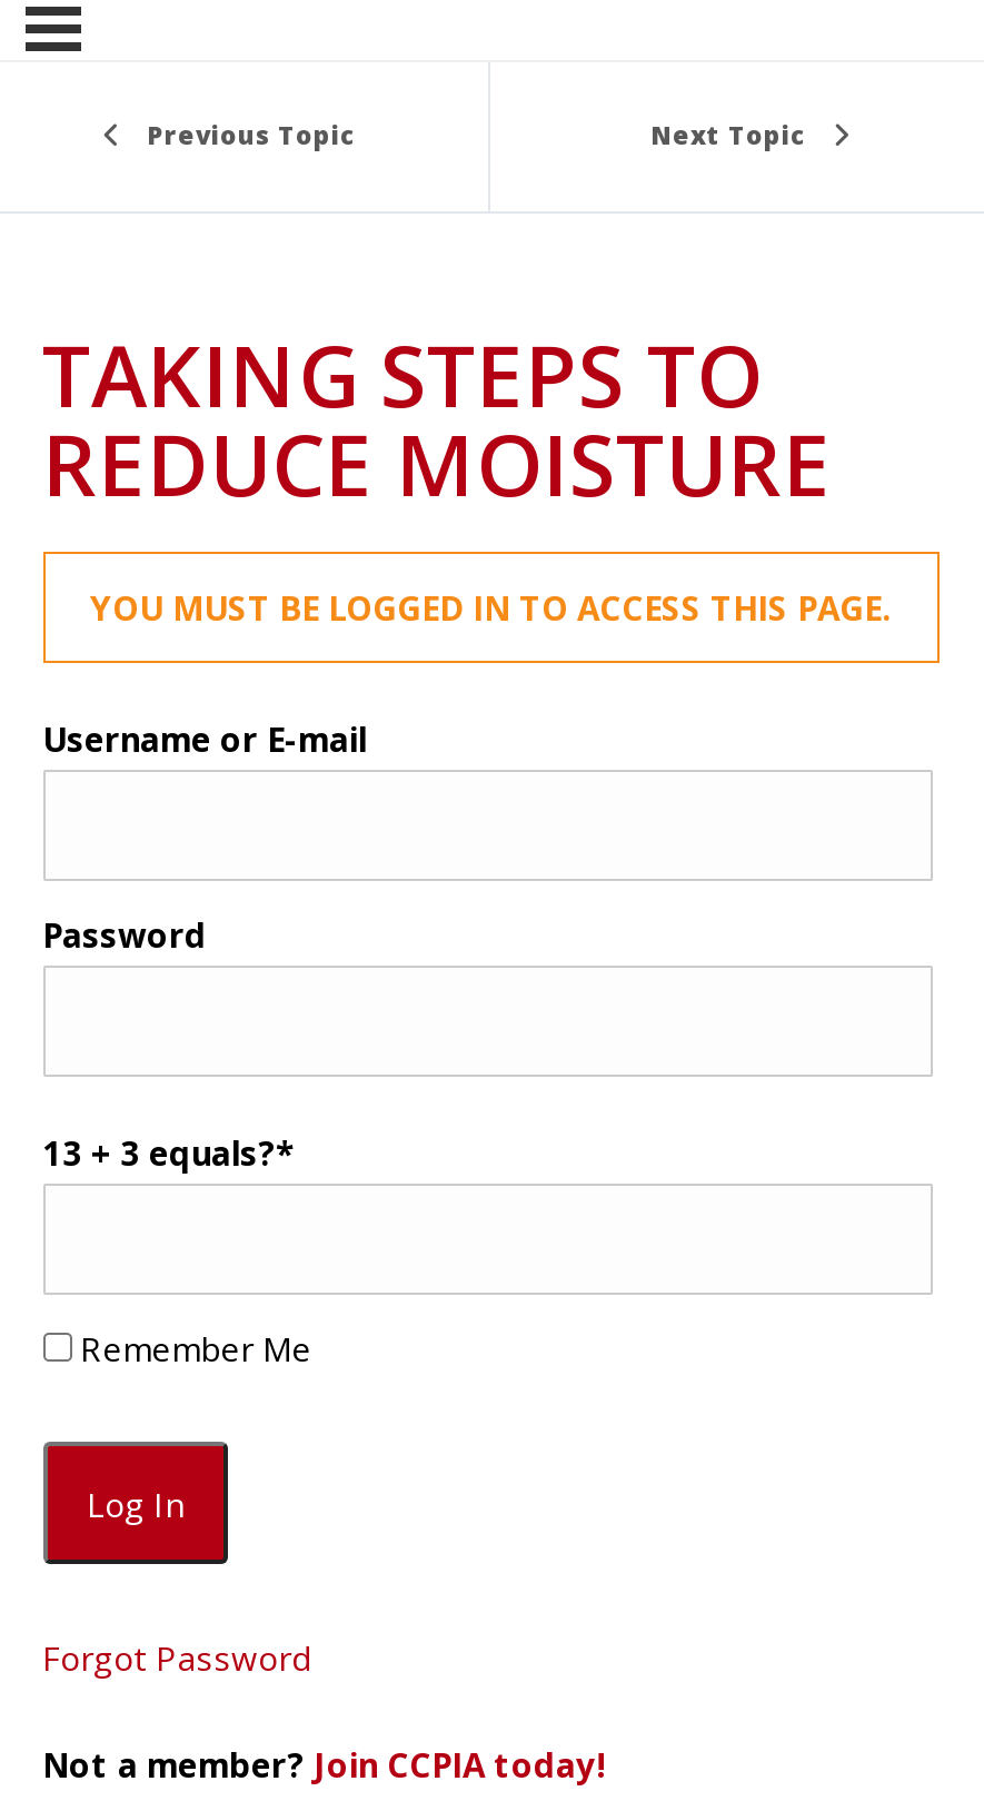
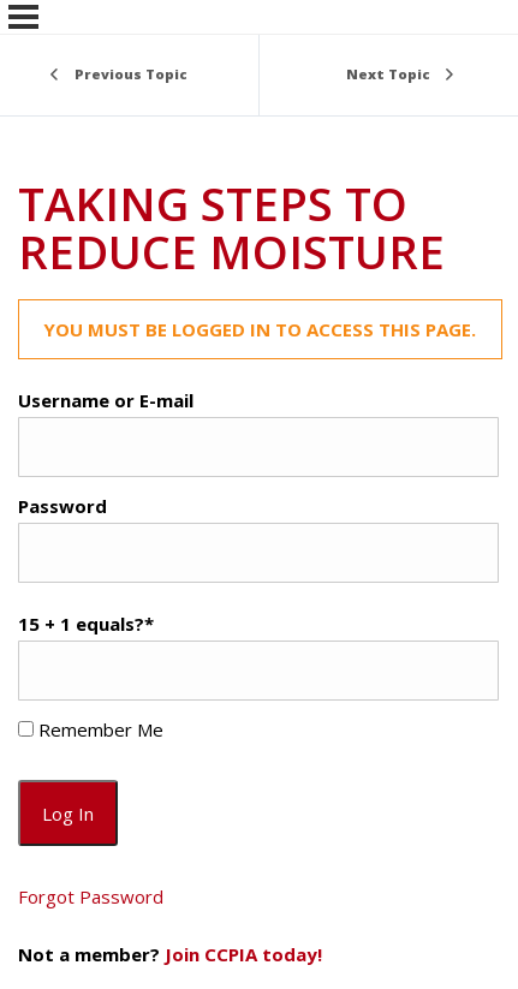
- 13 + 3 equals?*
+ 15 + 1 equals?*
